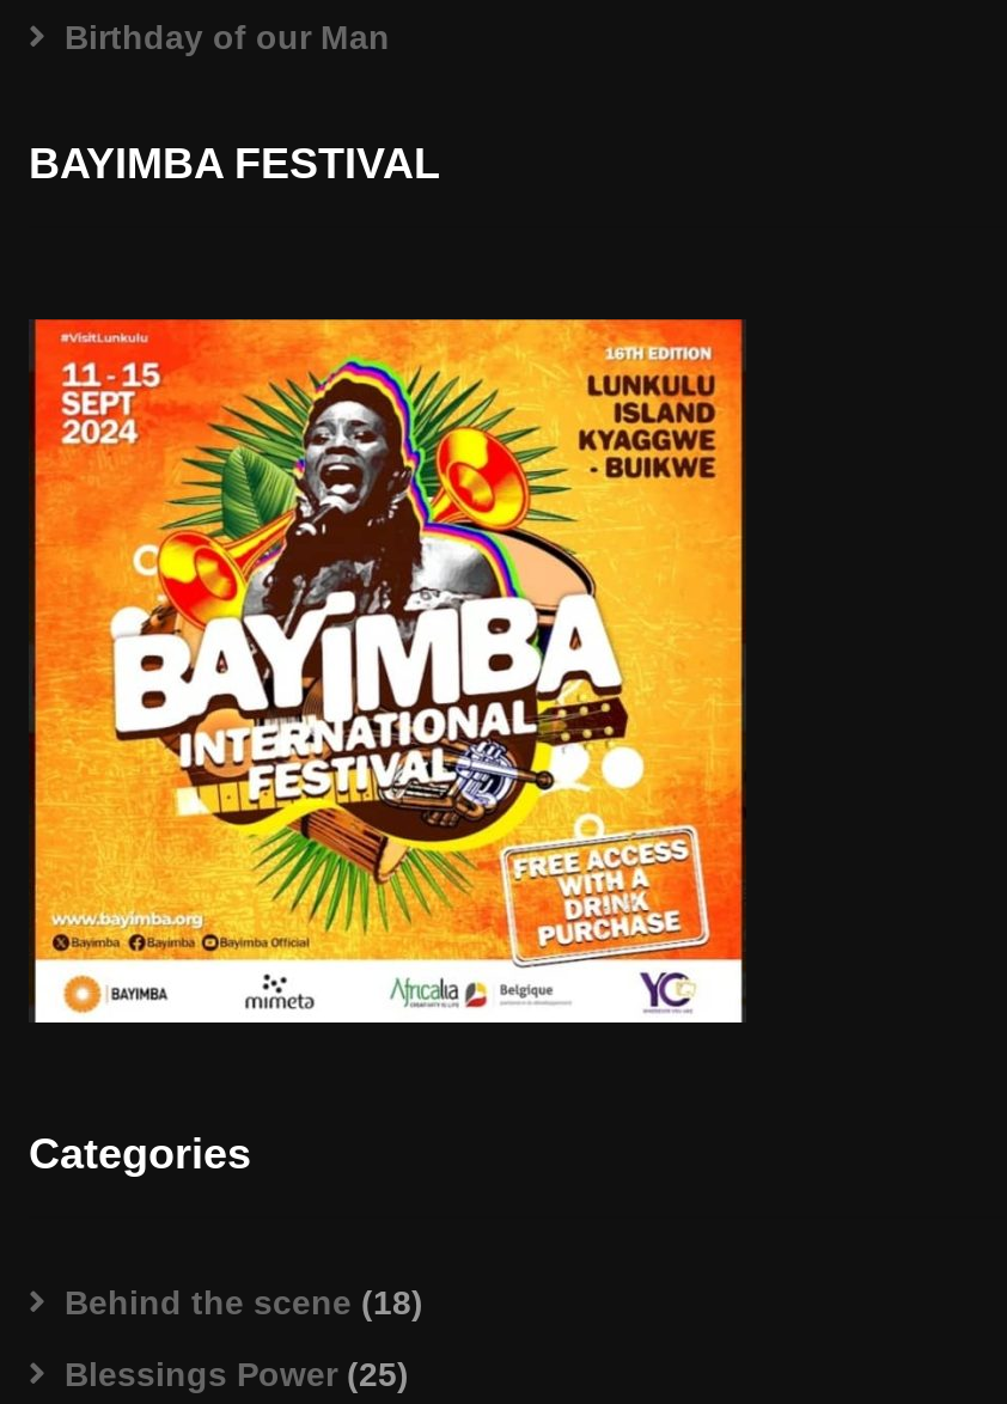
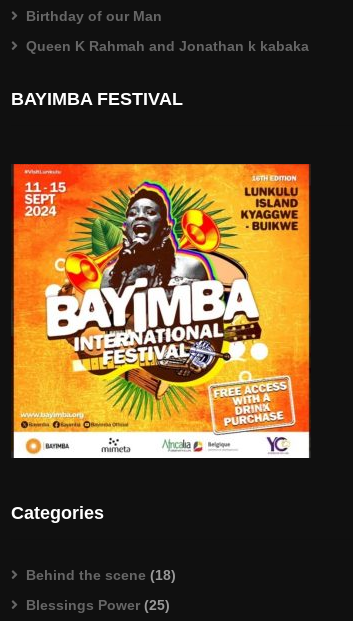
+ Queen K Rahmah and Jonathan k kabaka
